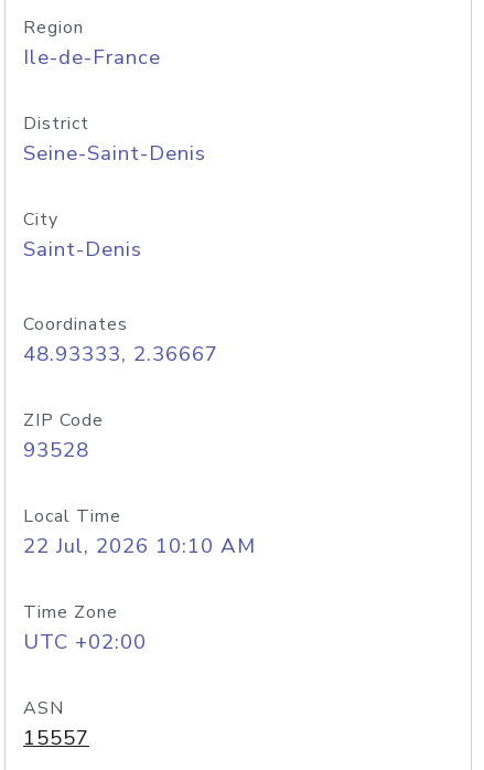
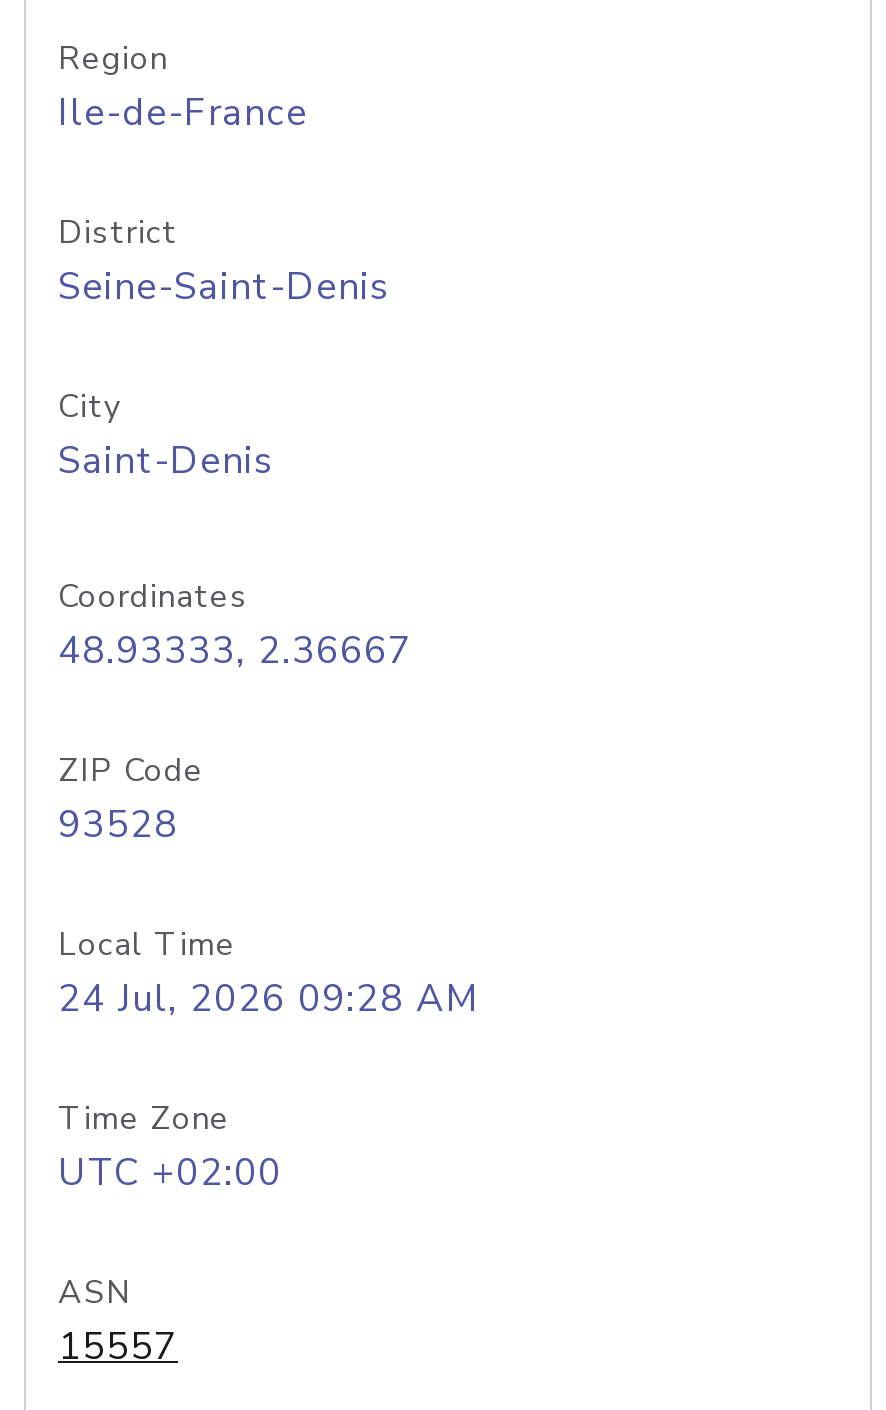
- 22 Jul, 2026 10:10 AM
+ 24 Jul, 2026 09:28 AM
